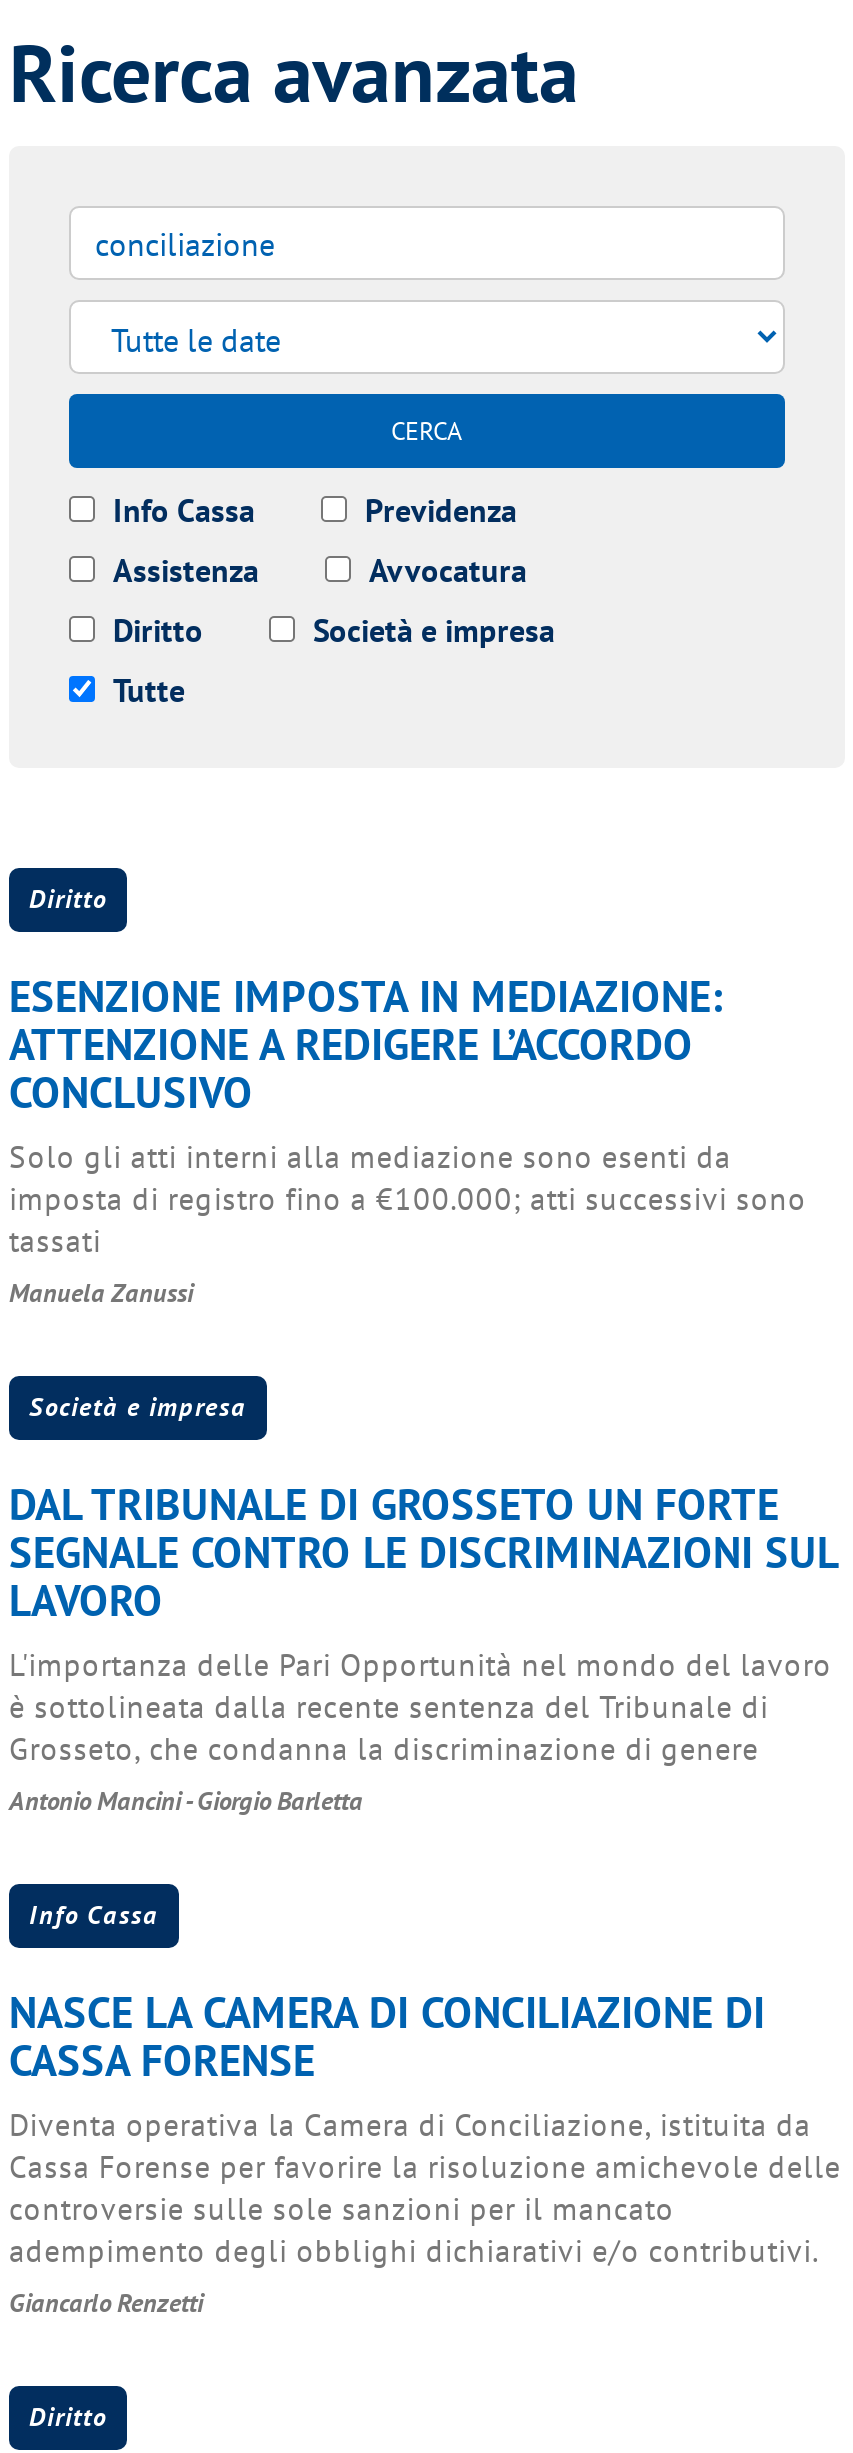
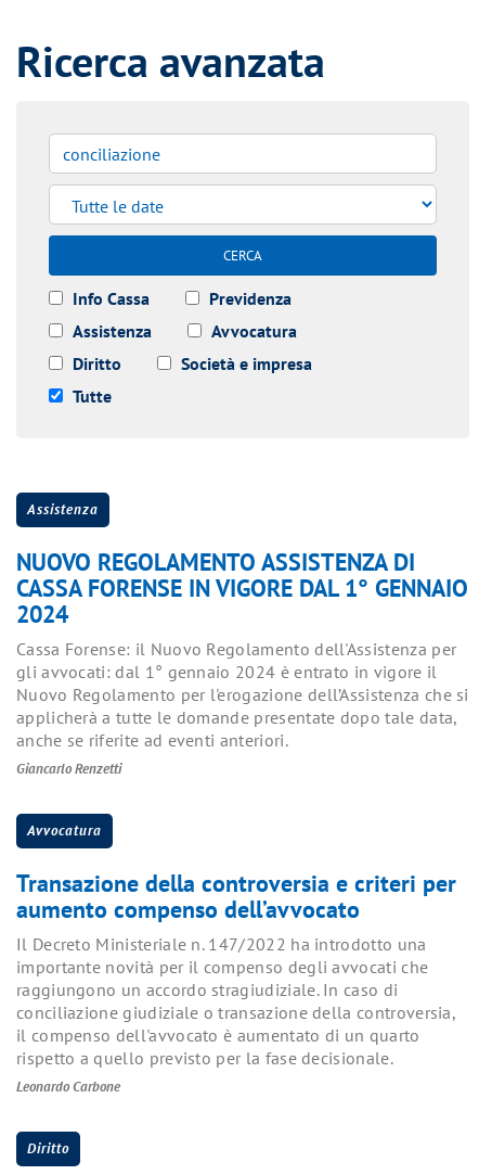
- Diritto
- ESENZIONE IMPOSTA IN MEDIAZIONE:
- ATTENZIONE A REDIGERE L’ACCORDO
- CONCLUSIVO
- Solo gli atti interni alla mediazione sono esenti da
- imposta di registro fino a €100.000; atti successivi sono
- tassati
- Manuela Zanussi
- Società e impresa
- DAL TRIBUNALE DI GROSSETO UN FORTE
- SEGNALE CONTRO LE DISCRIMINAZIONI SUL
- LAVORO
- L'importanza delle Pari Opportunità nel mondo del lavoro
- è sottolineata dalla recente sentenza del Tribunale di
- Grosseto, che condanna la discriminazione di genere
- Antonio Mancini - Giorgio Barletta
- Info Cassa
- NASCE LA CAMERA DI CONCILIAZIONE DI
- CASSA FORENSE
- Diventa operativa la Camera di Conciliazione, istituita da
- Cassa Forense per favorire la risoluzione amichevole delle
- controversie sulle sole sanzioni per il mancato
- adempimento degli obblighi dichiarativi e/o contributivi.
+ Assistenza
+ NUOVO REGOLAMENTO ASSISTENZA DI
+ CASSA FORENSE IN VIGORE DAL 1° GENNAIO
+ 2024
+ Cassa Forense: il Nuovo Regolamento dell'Assistenza per
+ gli avvocati: dal 1° gennaio 2024 è entrato in vigore il
+ Nuovo Regolamento per l'erogazione dell’Assistenza che si
+ applicherà a tutte le domande presentate dopo tale data,
+ anche se riferite ad eventi anteriori.

moved up: Giancarlo Renzetti

+ Avvocatura
+ Transazione della controversia e criteri per
+ aumento compenso dell’avvocato
+ Il Decreto Ministeriale n. 147/2022 ha introdotto una
+ importante novità per il compenso degli avvocati che
+ raggiungono un accordo stragiudiziale. In caso di
+ conciliazione giudiziale o transazione della controversia,
+ il compenso dell'avvocato è aumentato di un quarto
+ rispetto a quello previsto per la fase decisionale.
+ Leonardo Carbone
